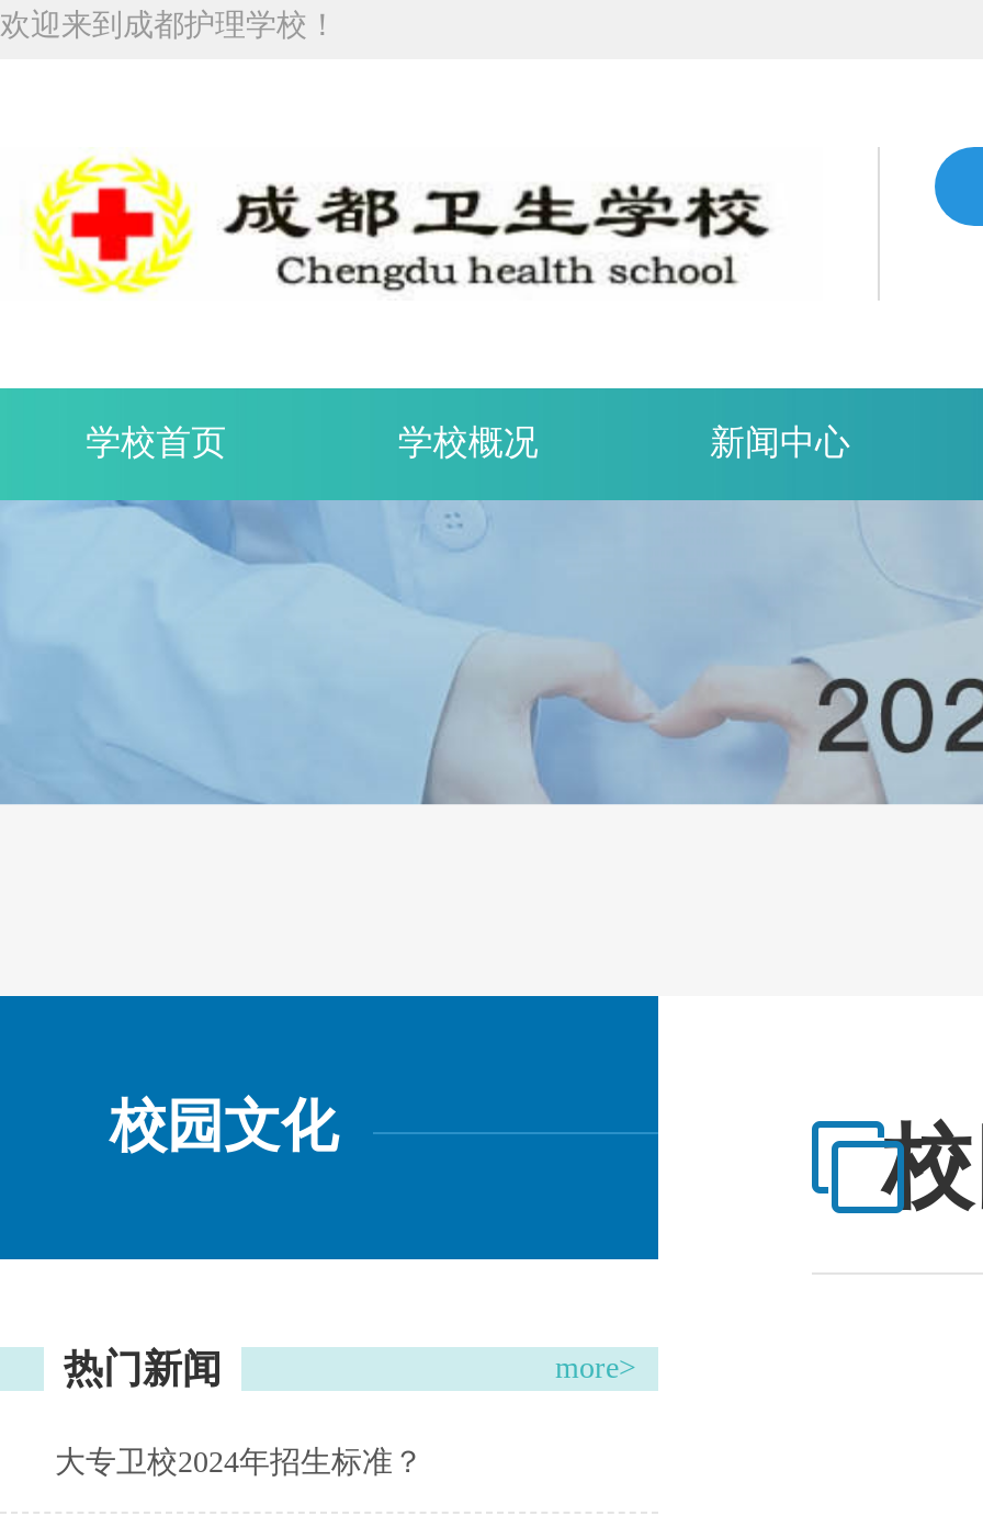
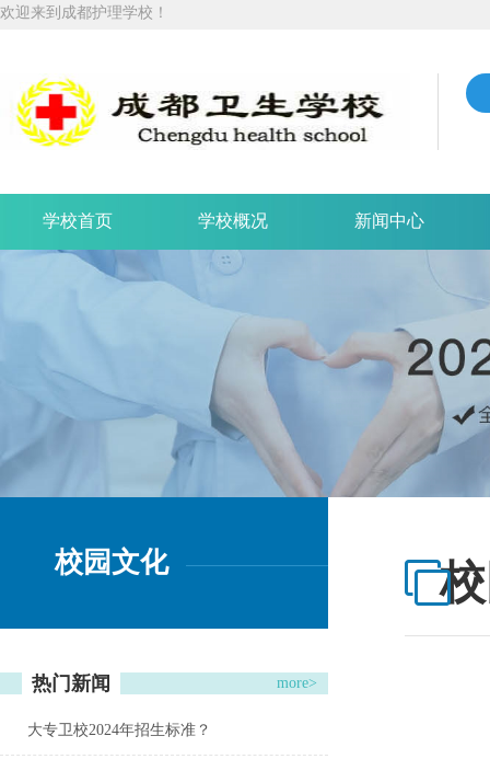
+ [image]
